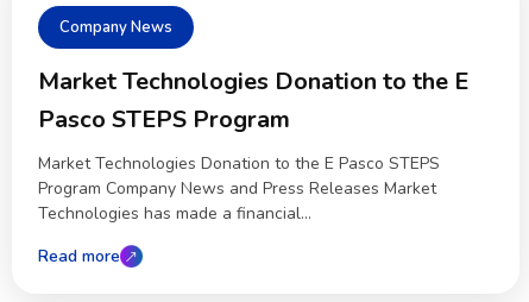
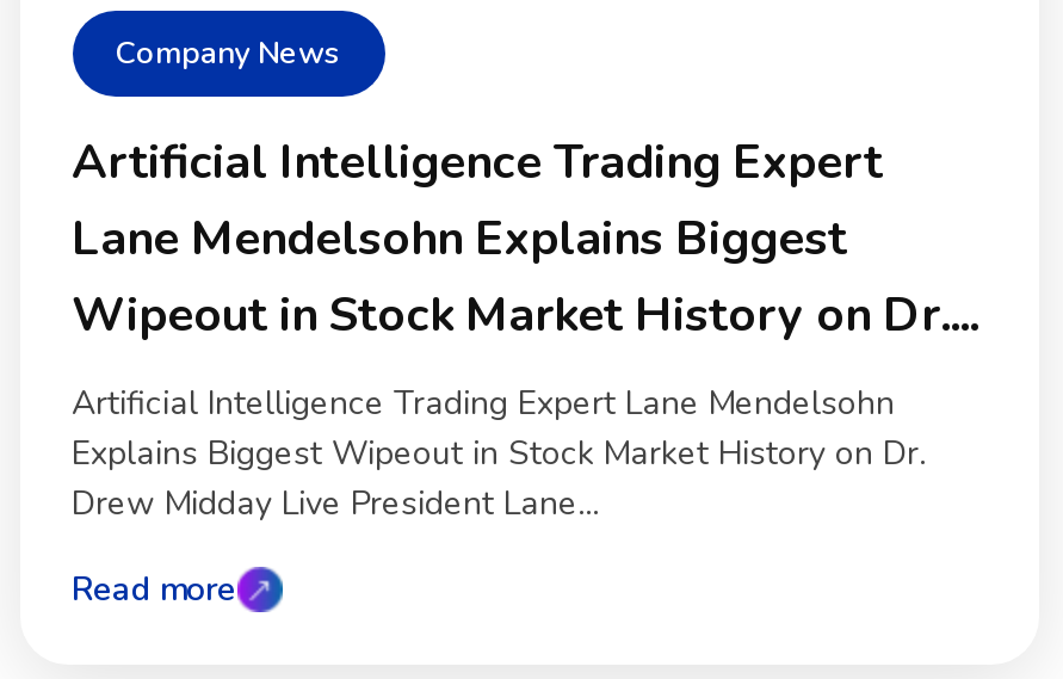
- Market Technologies Donation to the E
- Pasco STEPS Program
+ Artificial Intelligence Trading Expert
+ Lane Mendelsohn Explains Biggest
+ Wipeout in Stock Market History on Dr....

- Market Technologies Donation to the E Pasco STEPS
- Program Company News and Press Releases Market
- Technologies has made a financial...
+ Artificial Intelligence Trading Expert Lane Mendelsohn
+ Explains Biggest Wipeout in Stock Market History on Dr.
+ Drew Midday Live President Lane...
